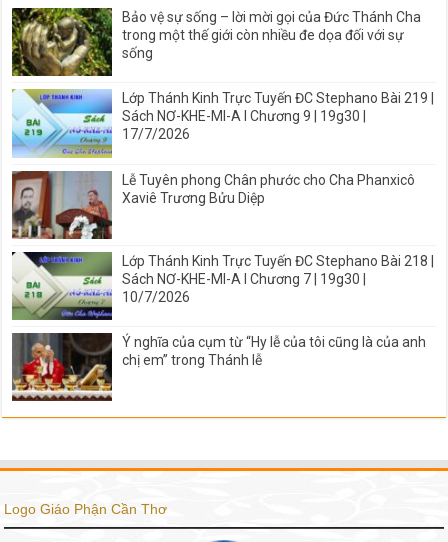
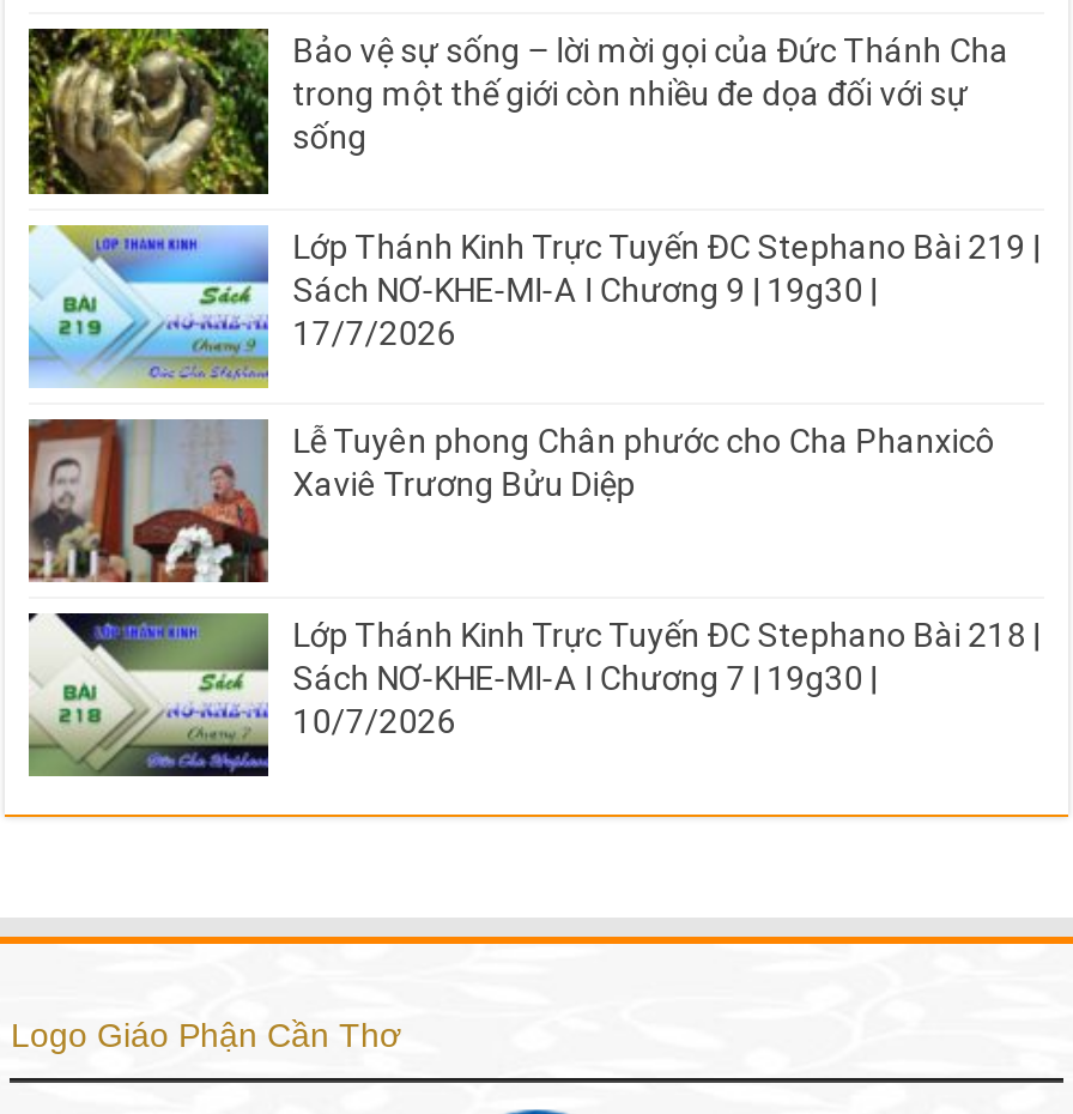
- [image]
- Ý nghĩa của cụm từ “Hy lễ của tôi cũng là của anh
- chị em” trong Thánh lễ
